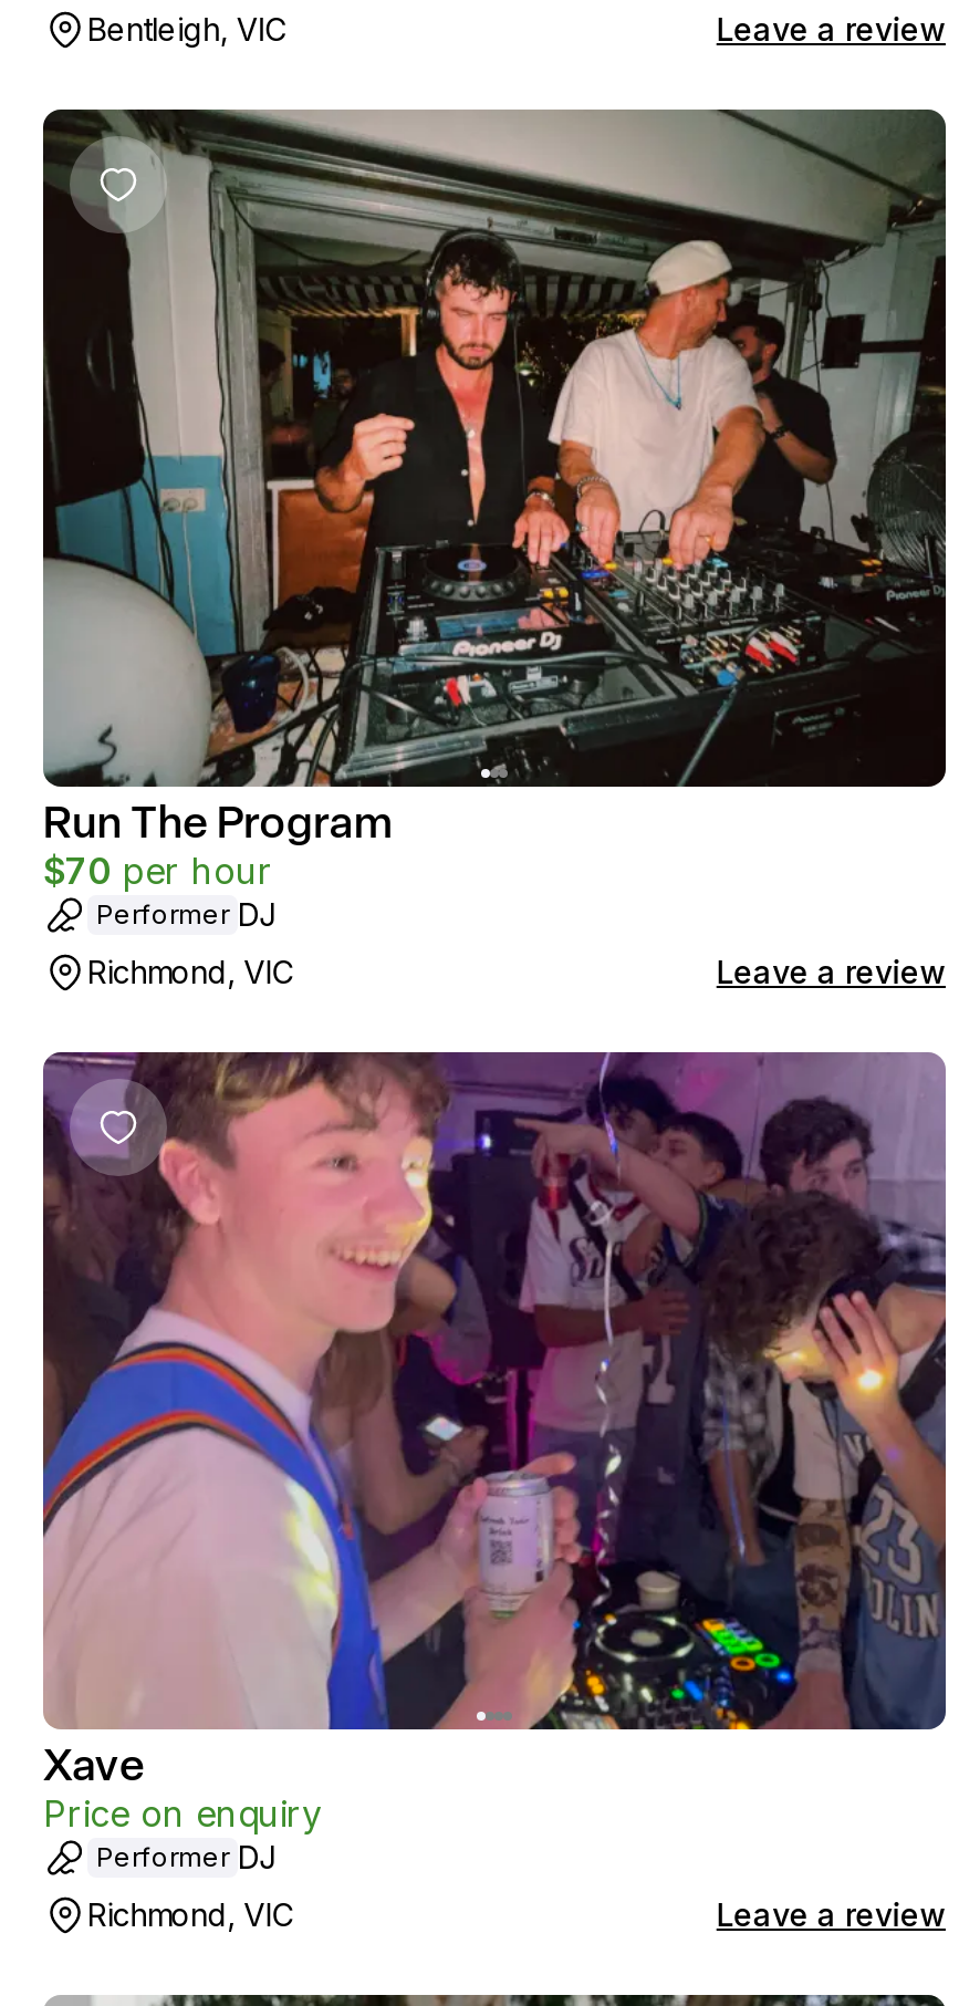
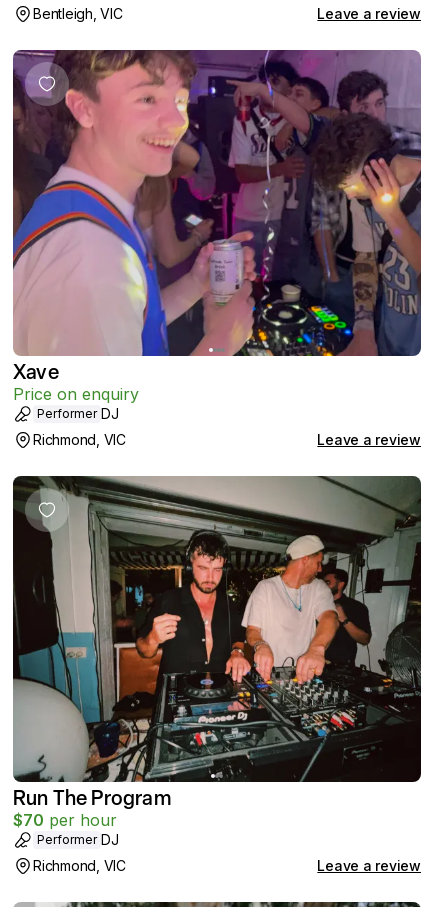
moved down: [image] | Run The Program | $70 per hour

moved up: [image] | Xave | Price on enquiry
